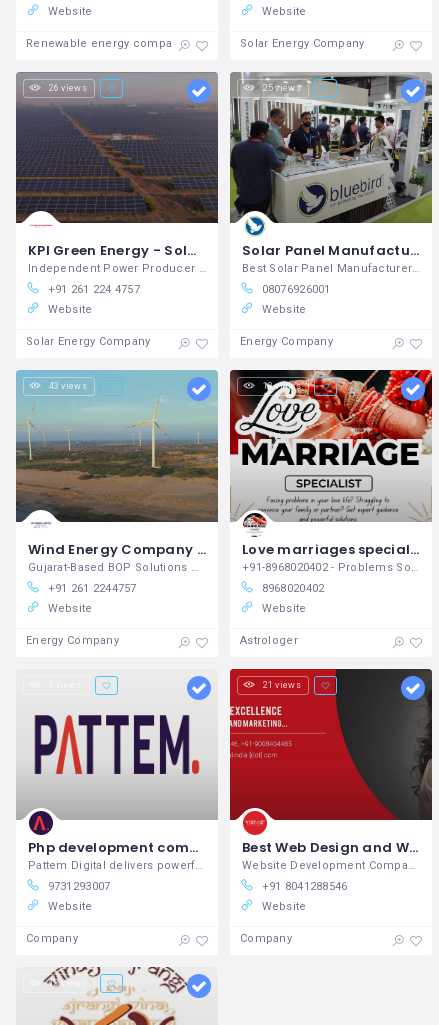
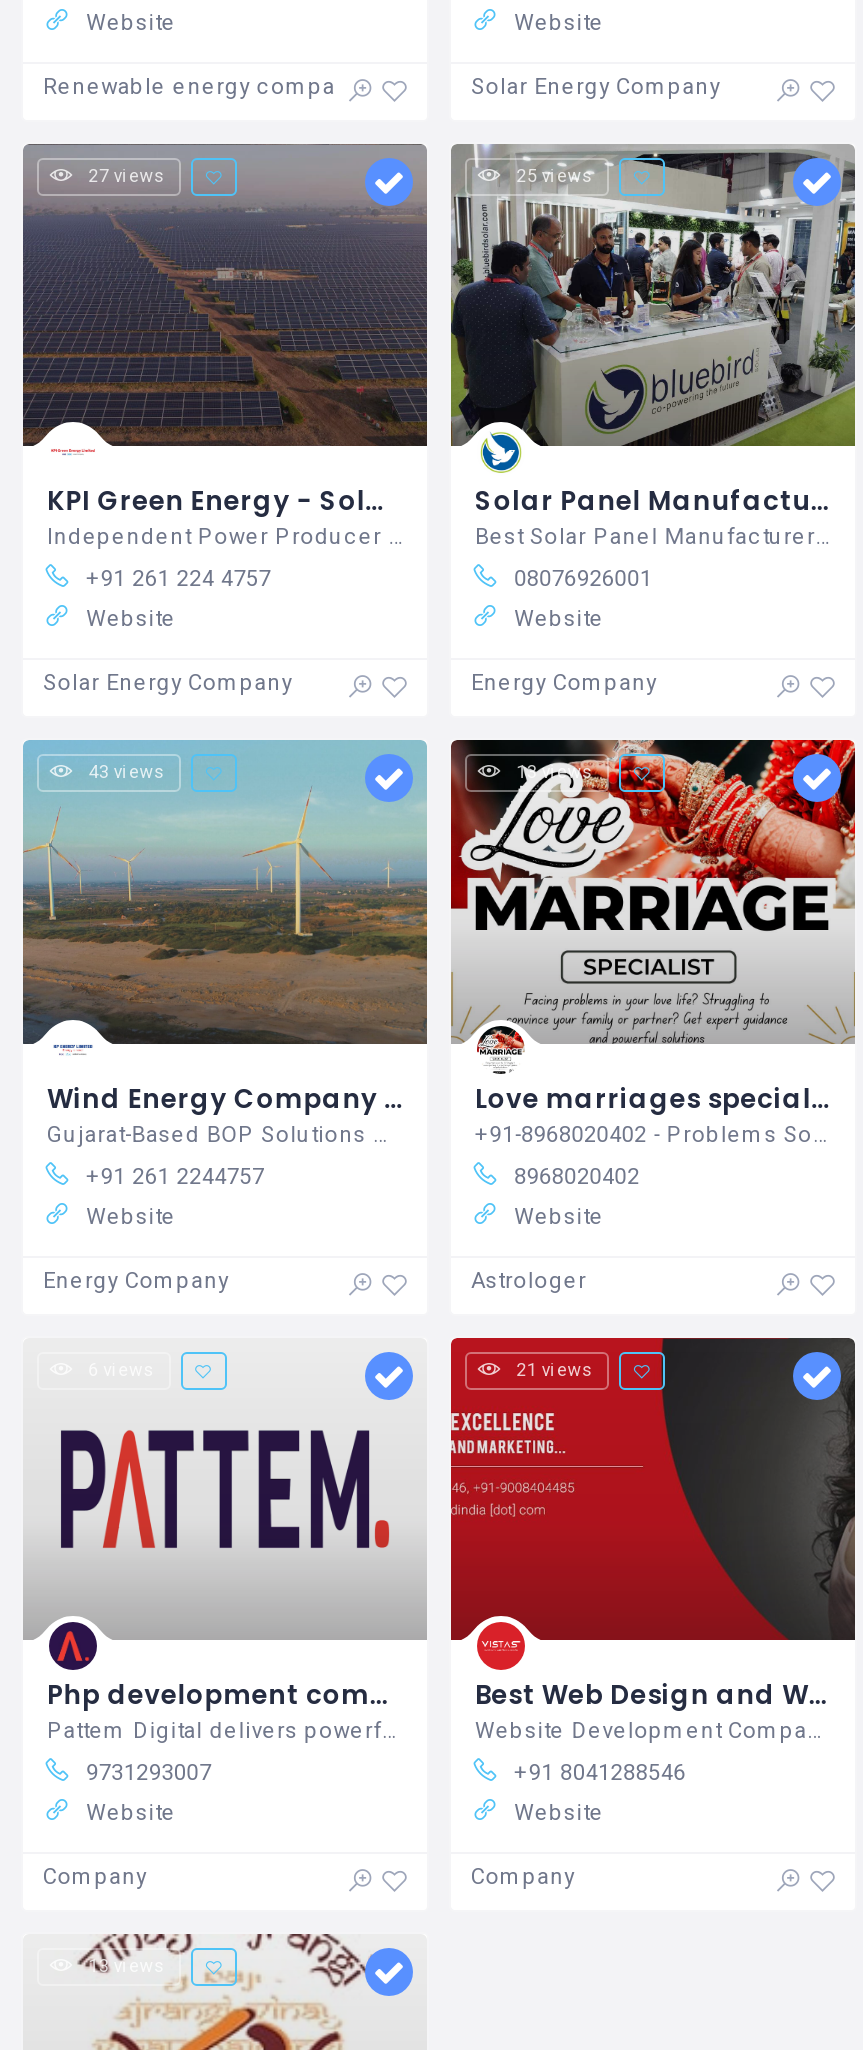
- 26 views
+ 27 views
